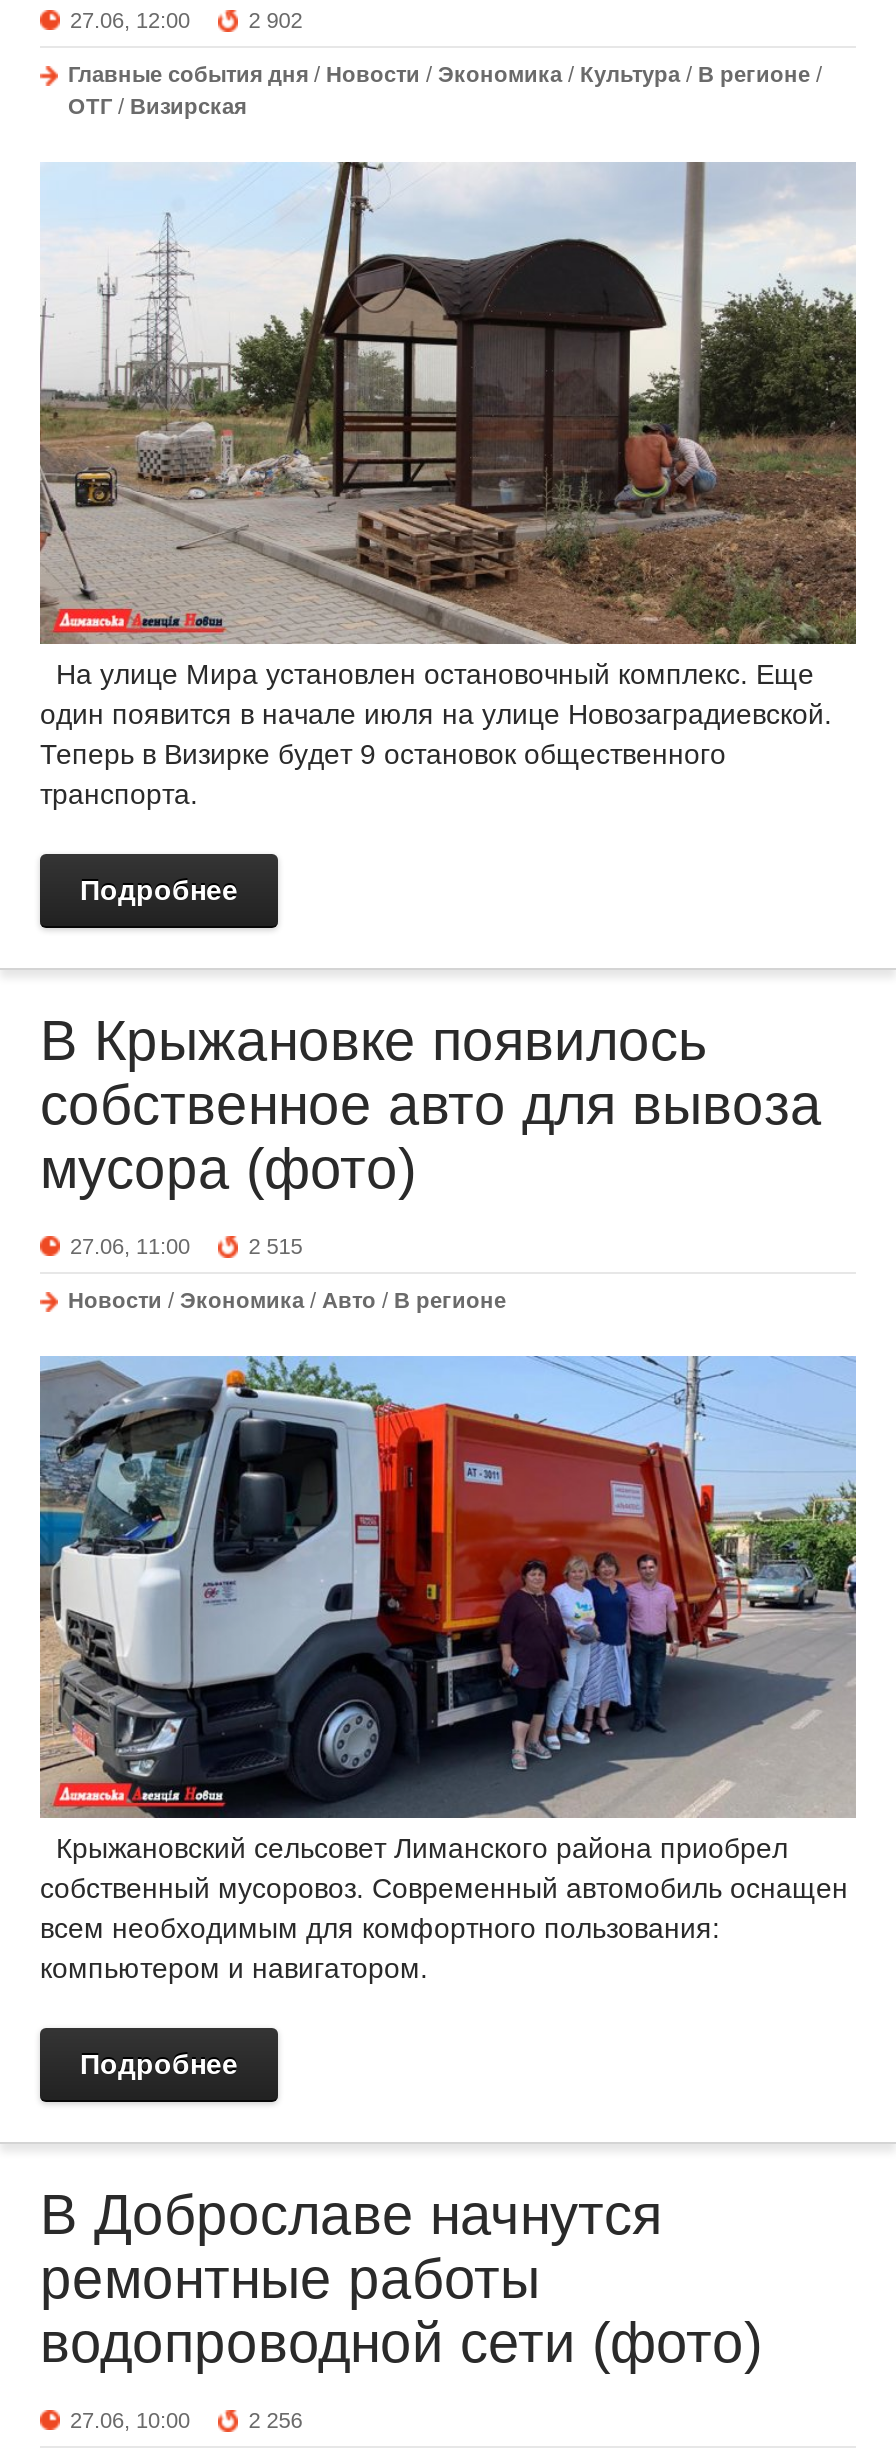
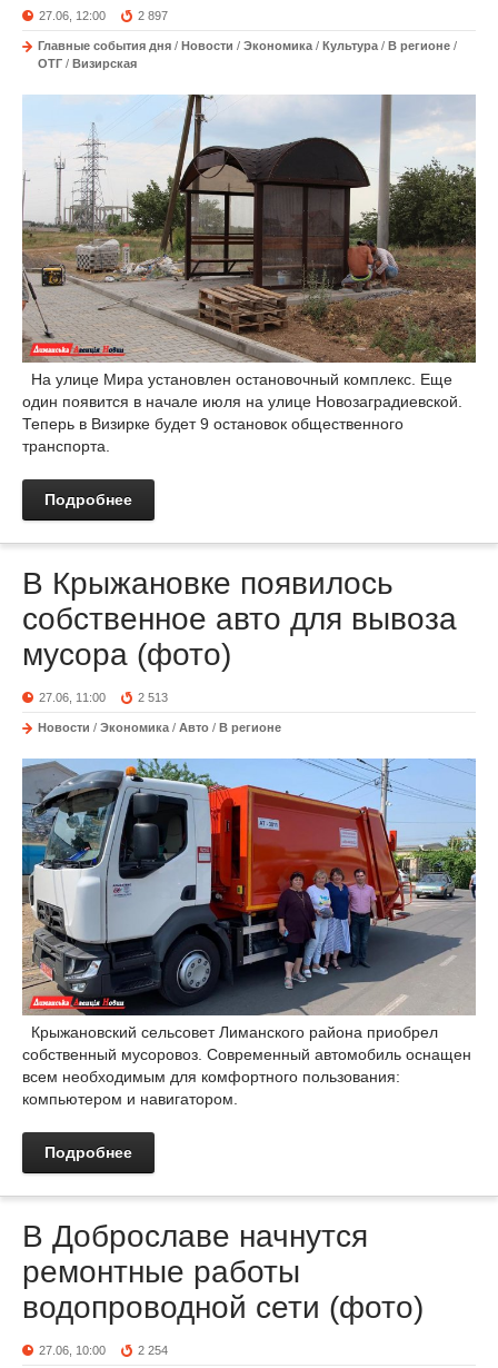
- 2 902
+ 2 897

- 2 515
+ 2 513

- 2 256
+ 2 254
